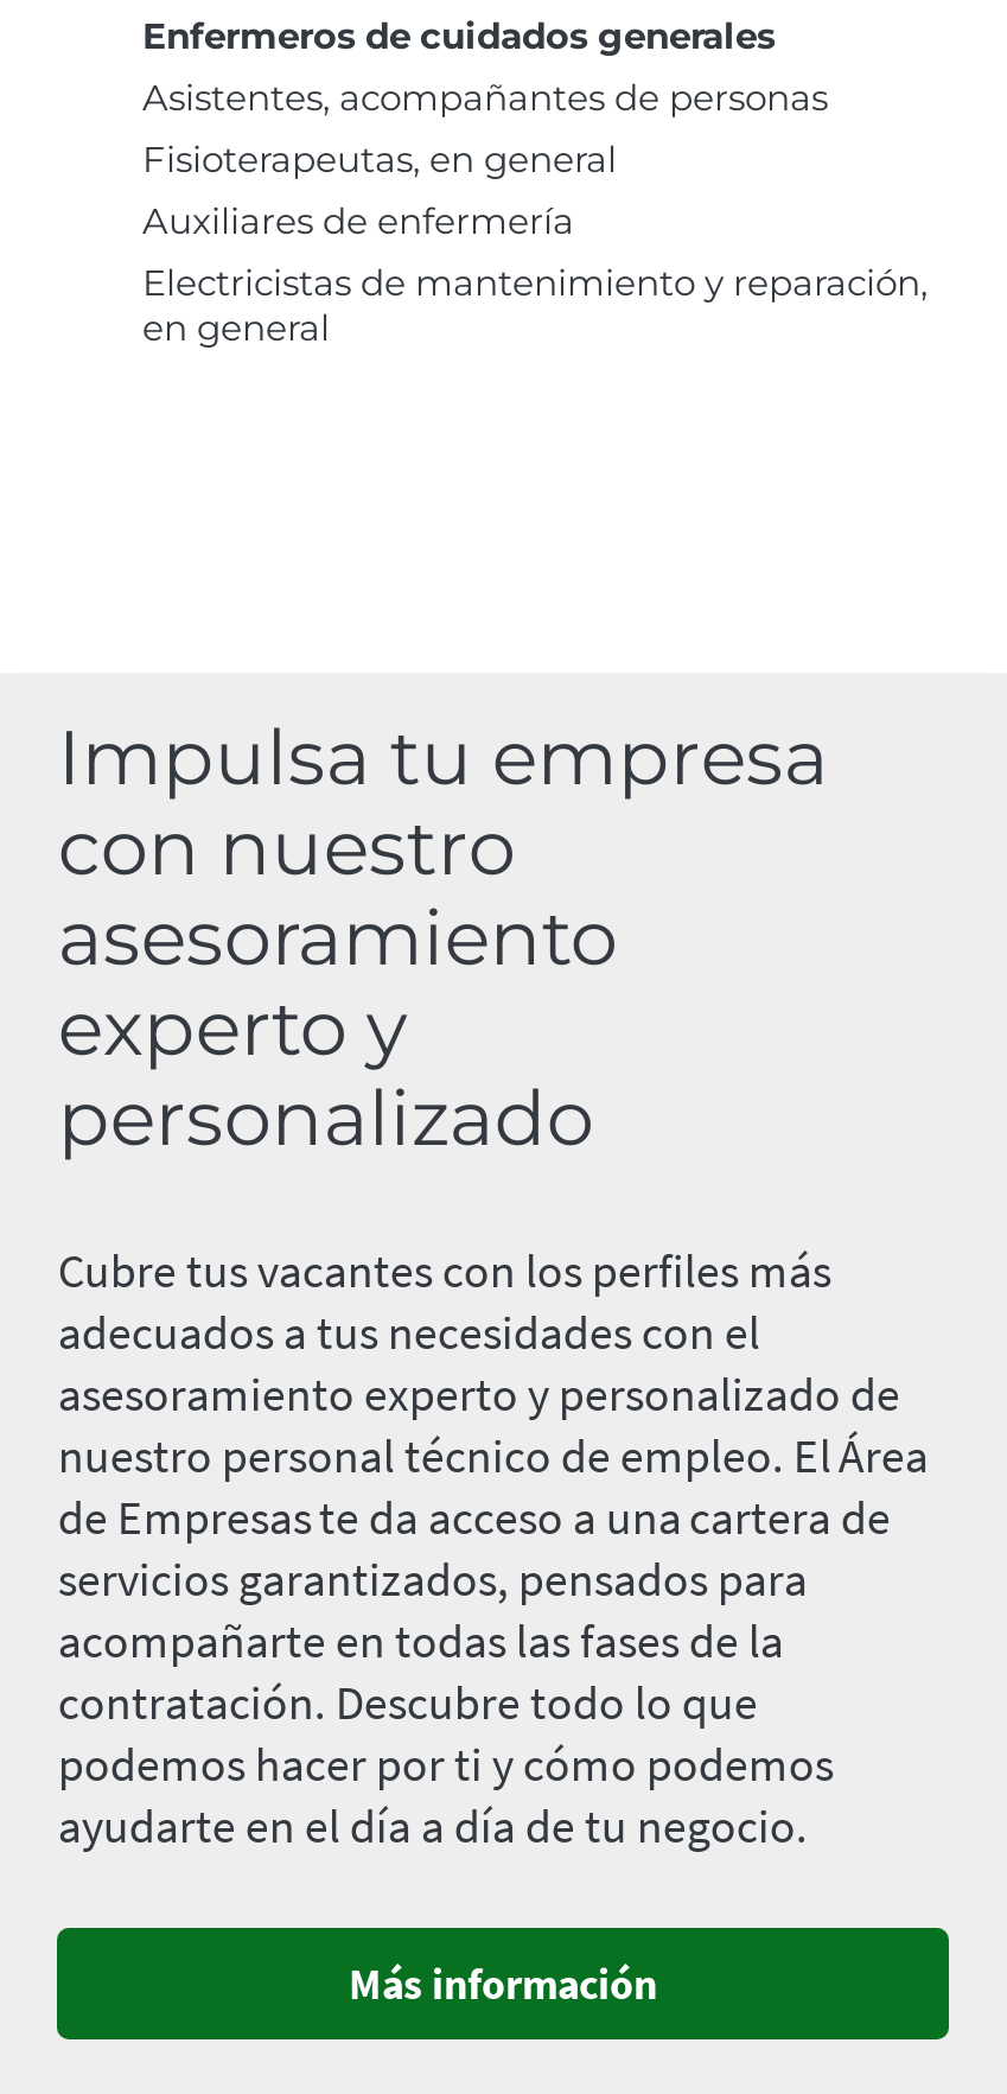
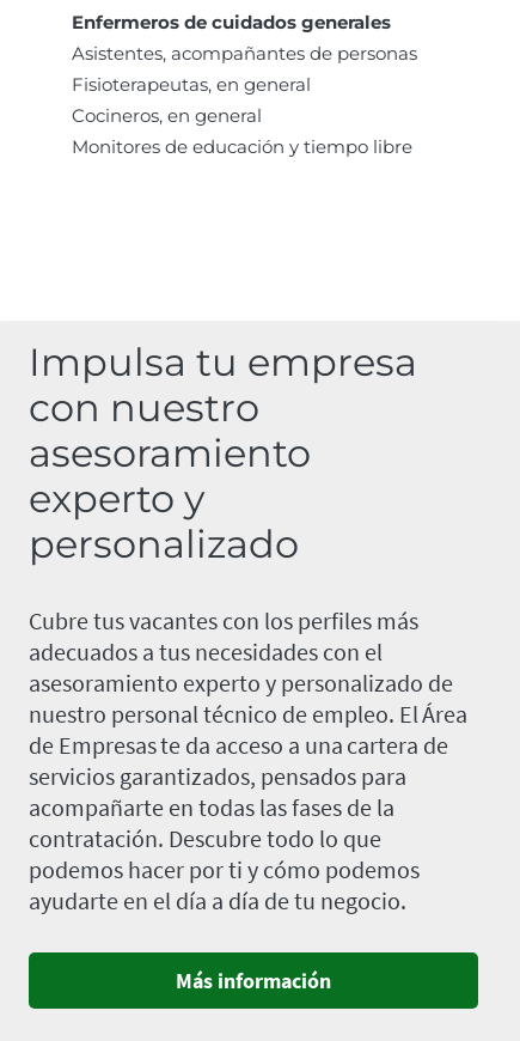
- Auxiliares de enfermería
- Electricistas de mantenimiento y reparación,
- en general
+ Cocineros, en general
+ Monitores de educación y tiempo libre
